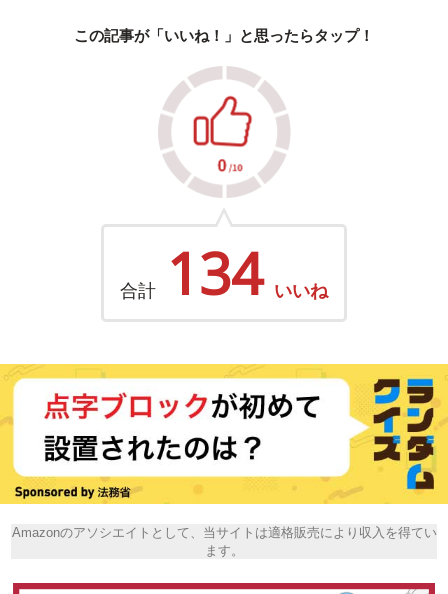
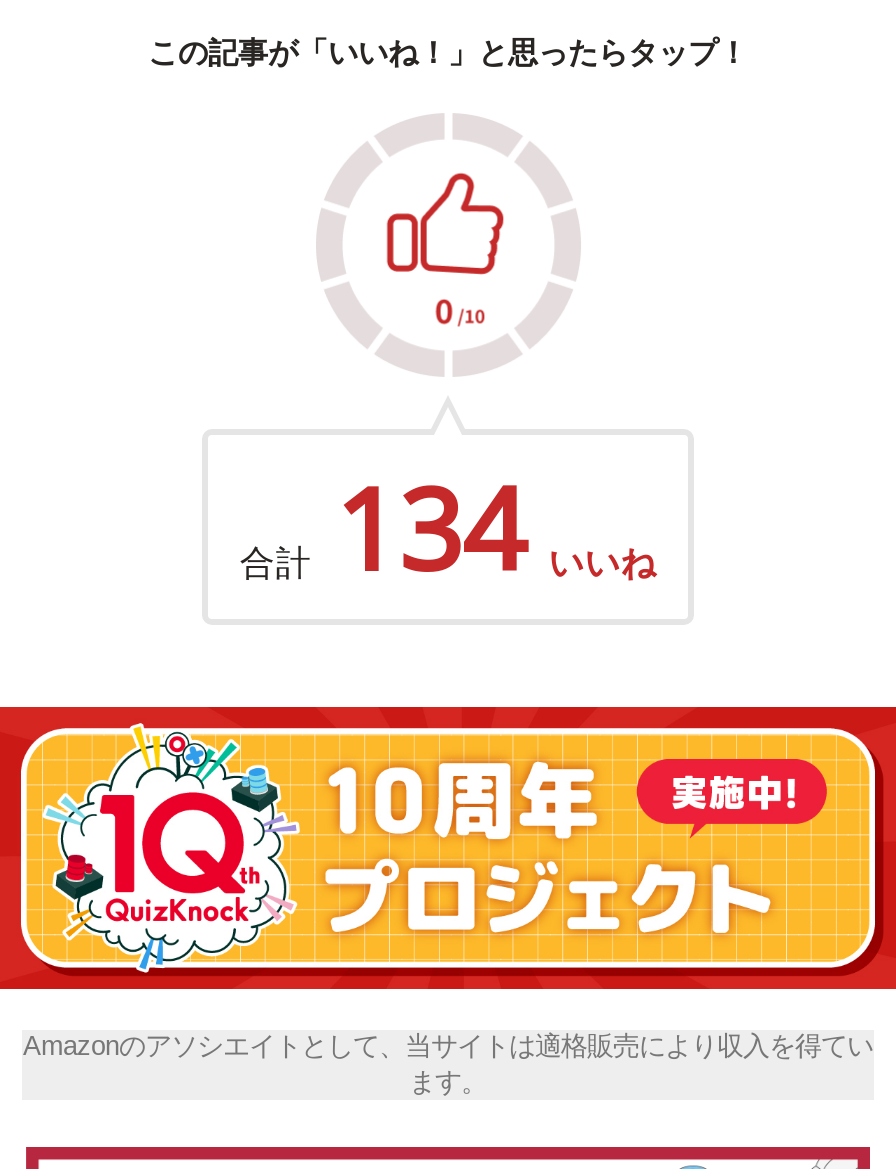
- [image]
+ [image]
